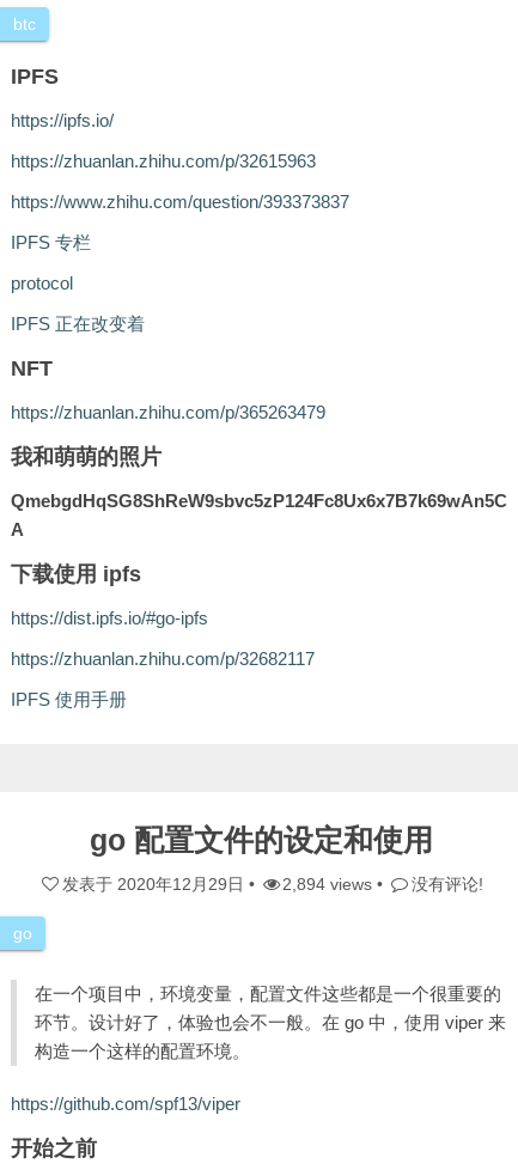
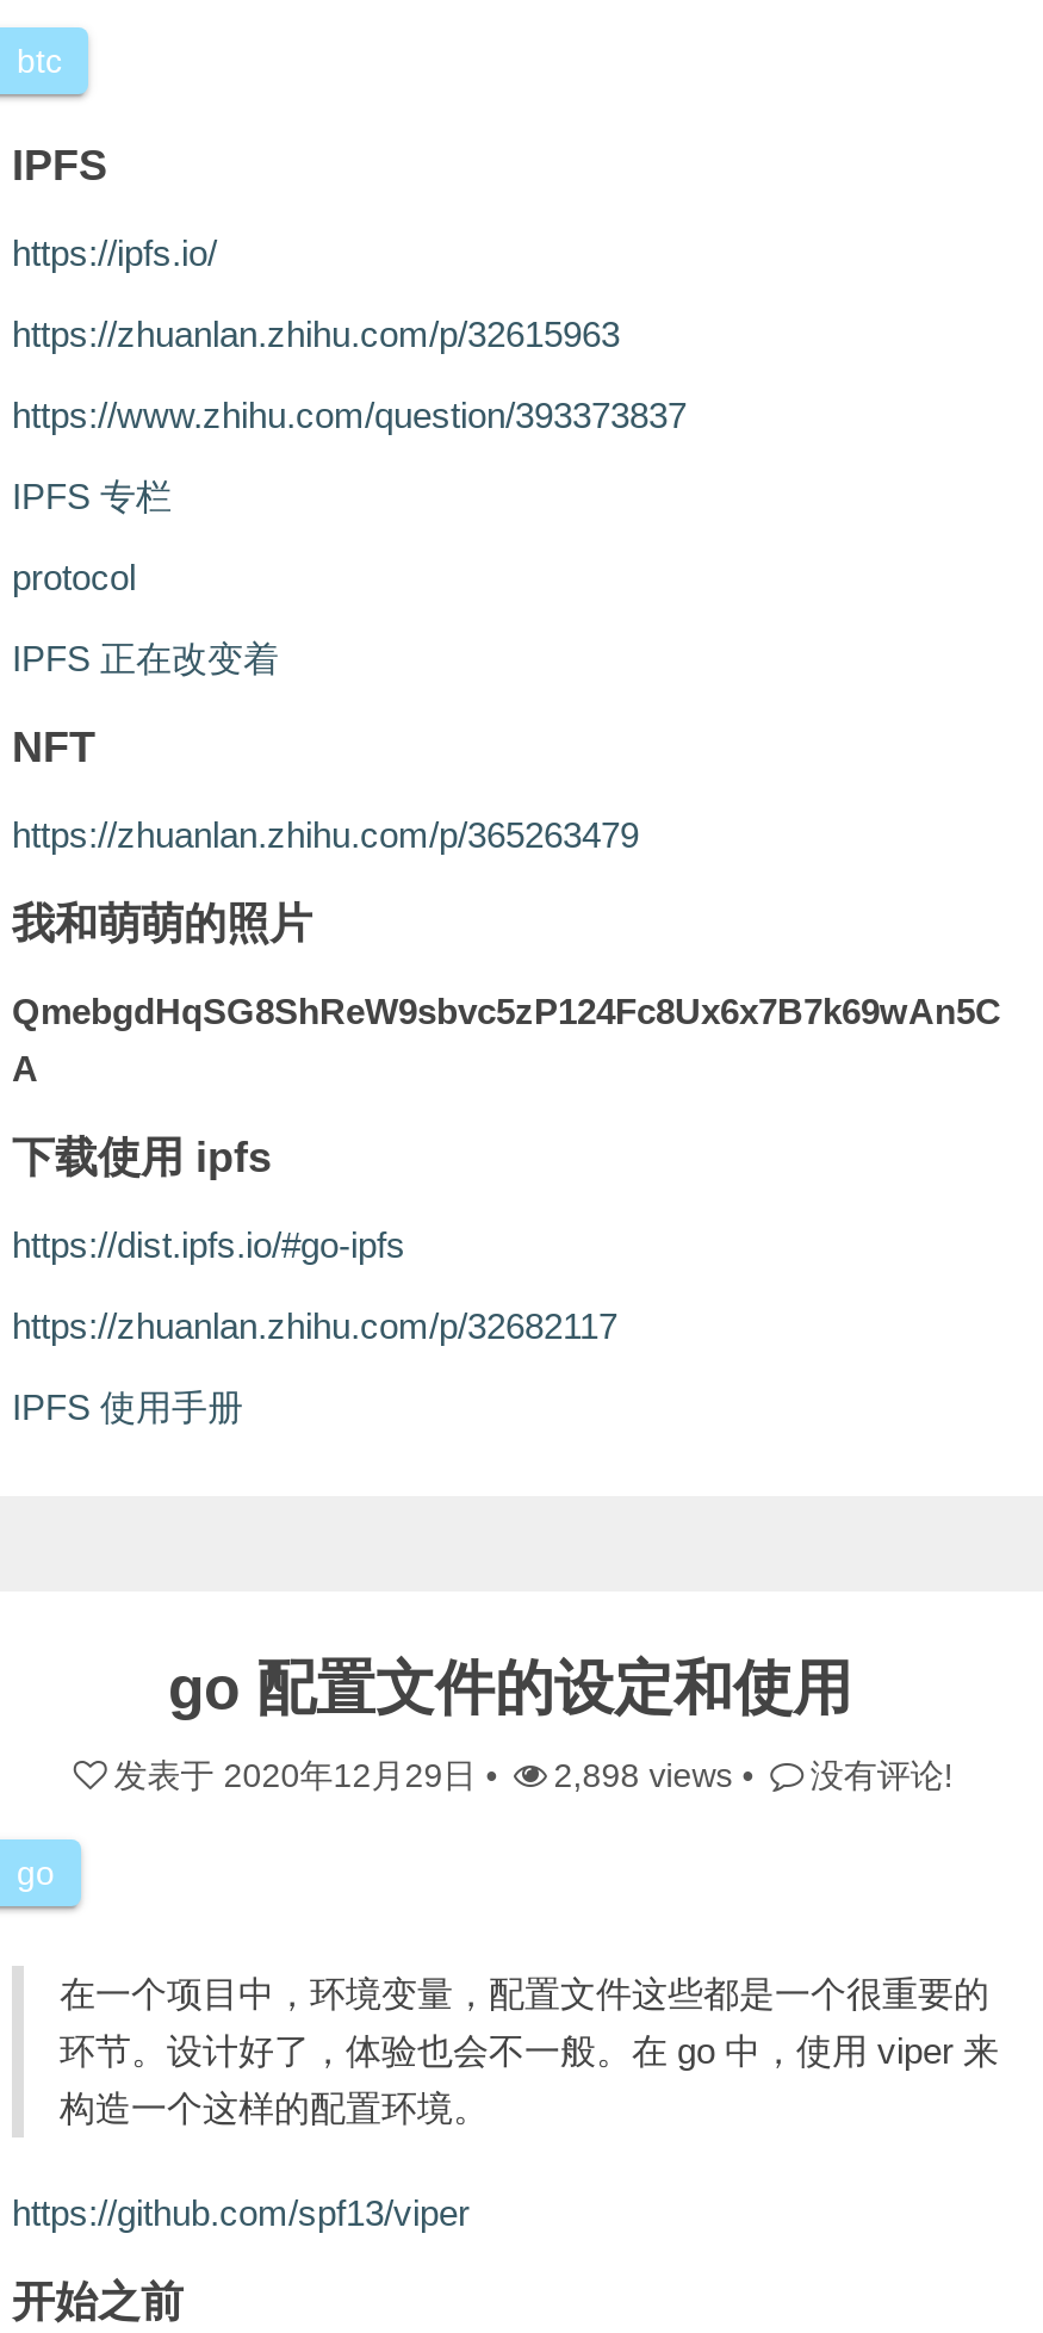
- 发表于2020年12月29日• 2,894 views • 没有评论!
+ 发表于2020年12月29日• 2,898 views • 没有评论!
